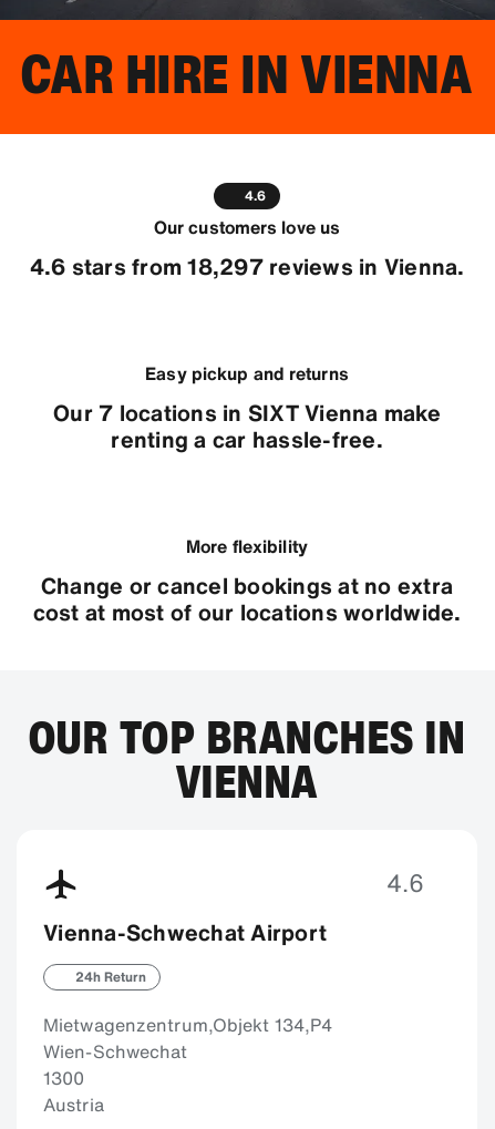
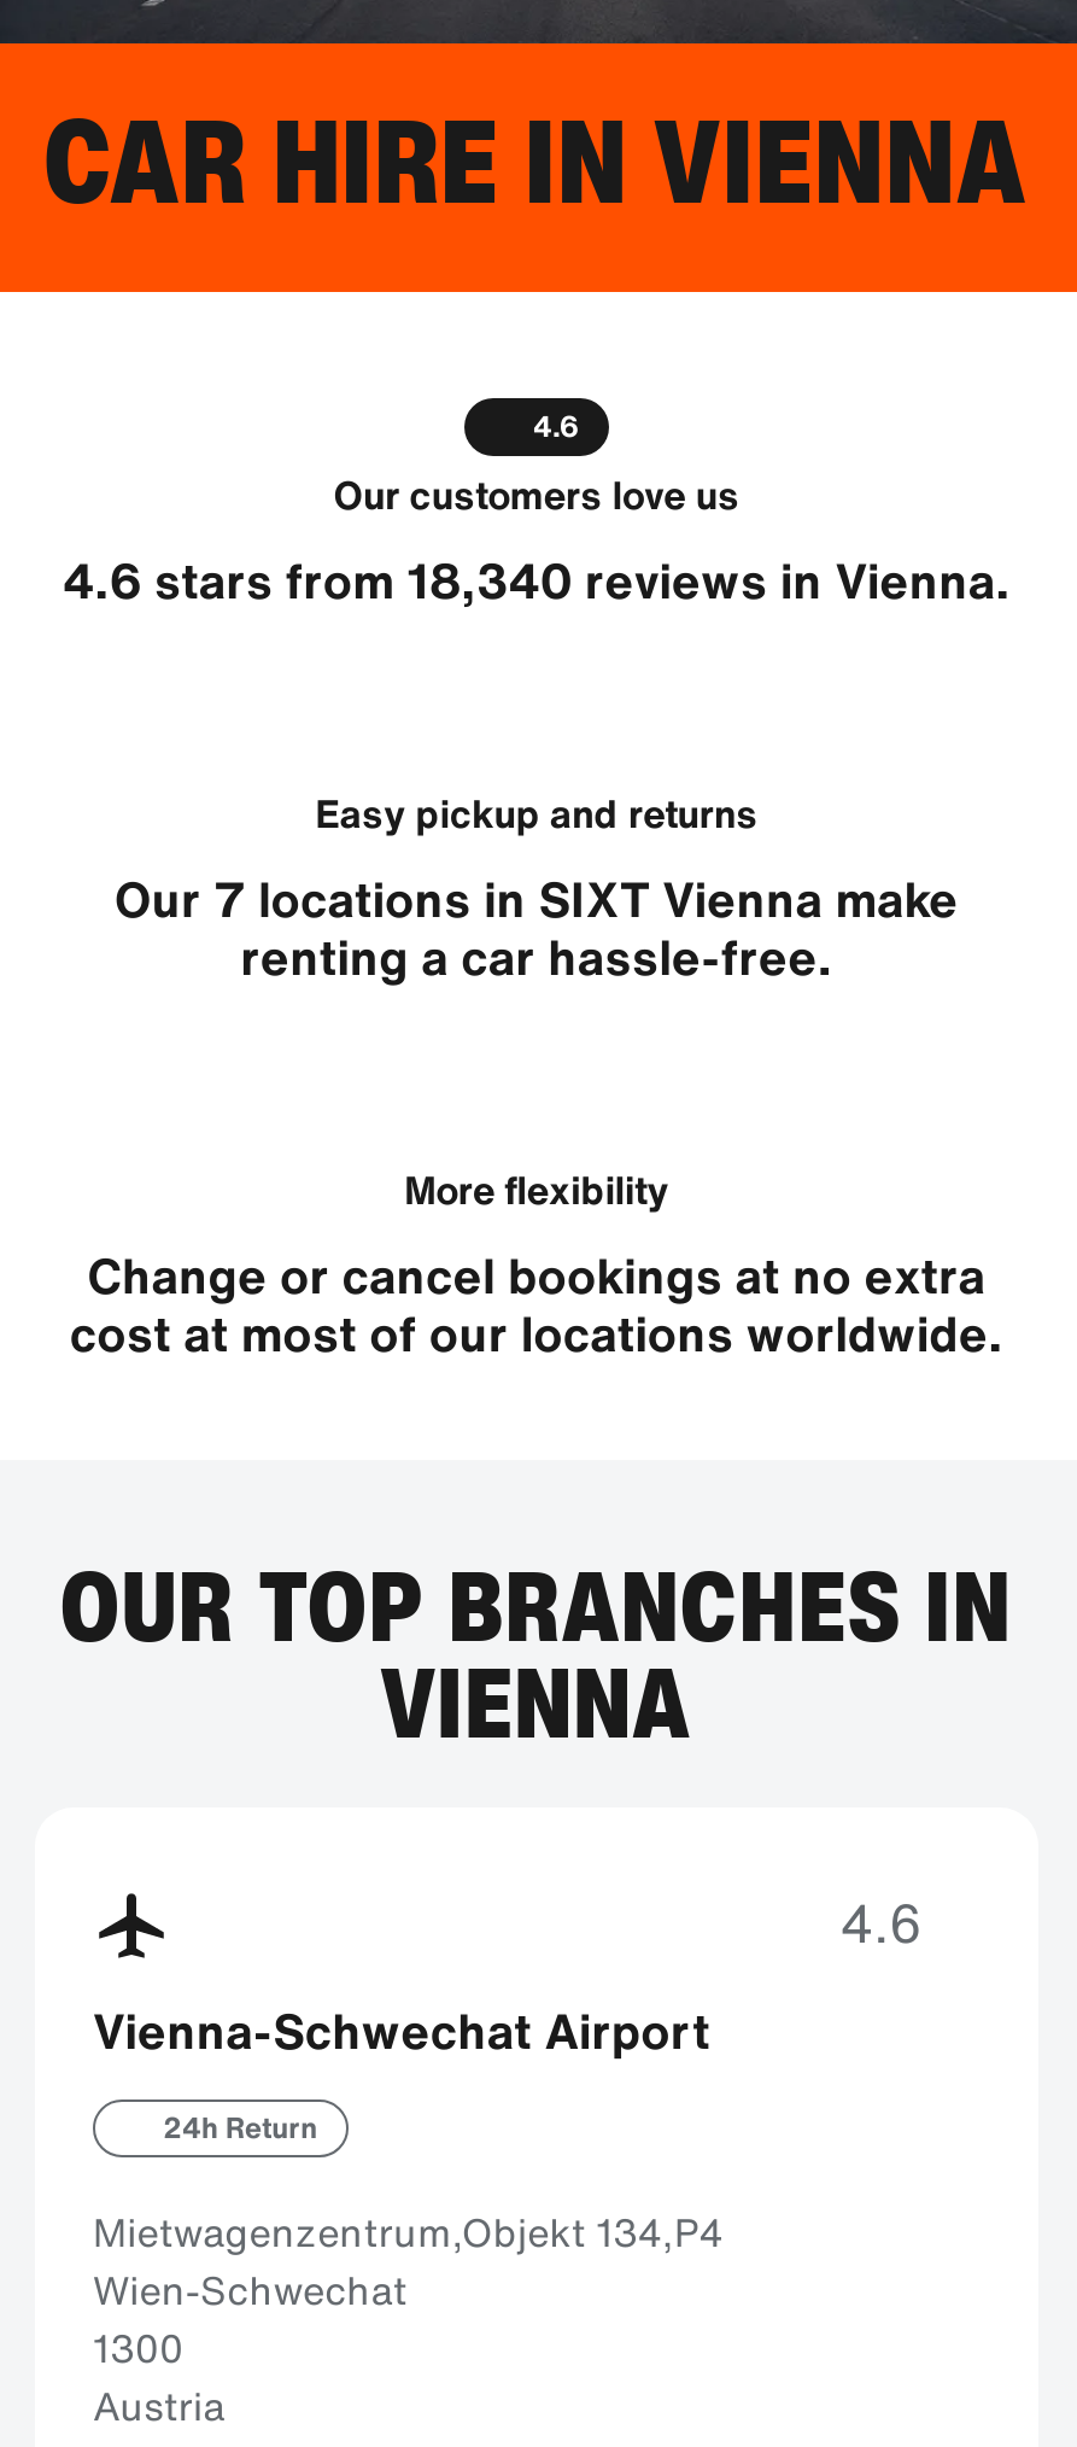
- 4.6 stars from 18,297 reviews in Vienna.
+ 4.6 stars from 18,340 reviews in Vienna.
